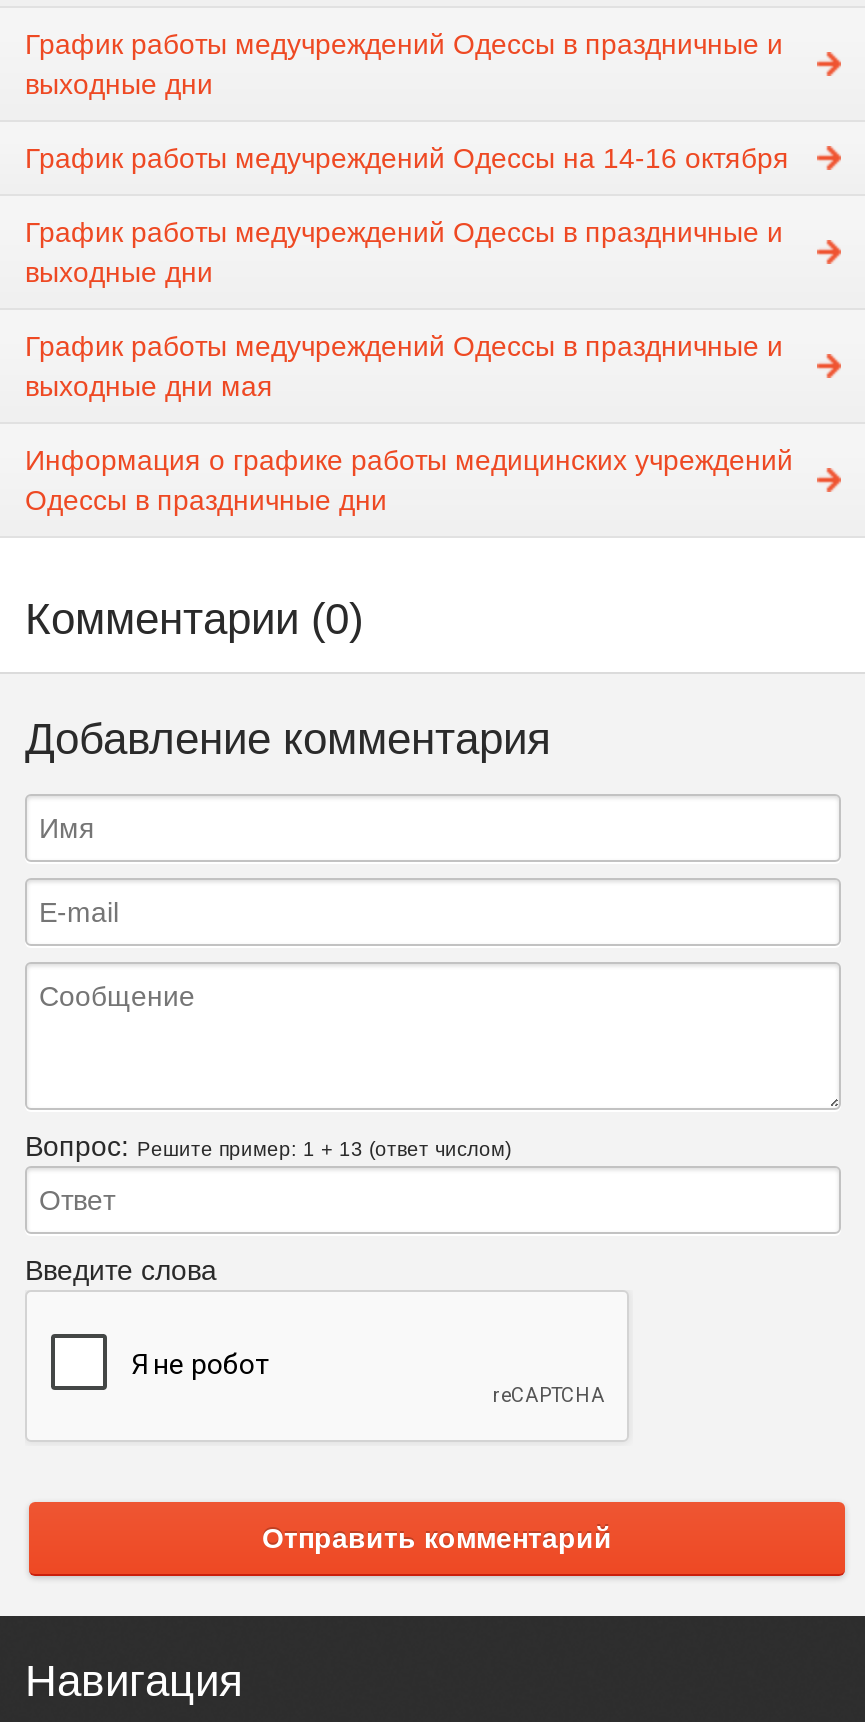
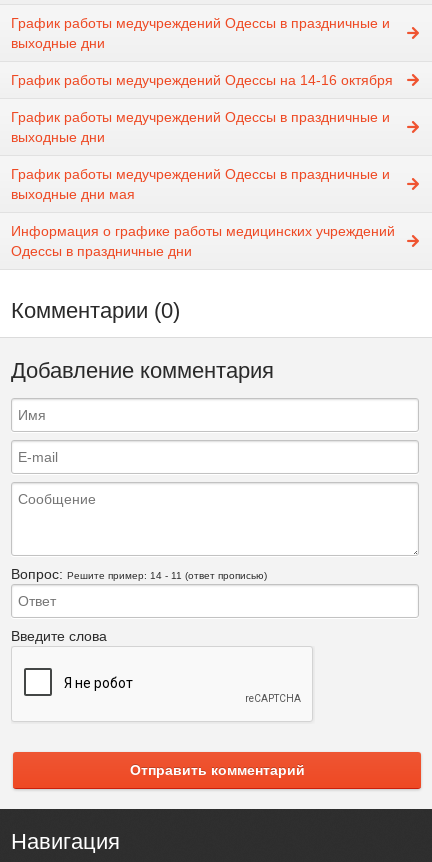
- Вопрос: Решите пример: 1 + 13 (ответ числом)
+ Вопрос: Решите пример: 14 - 11 (ответ прописью)
